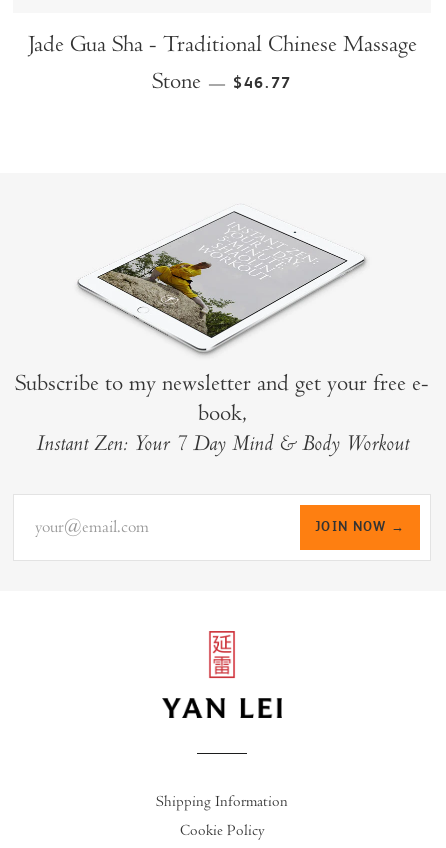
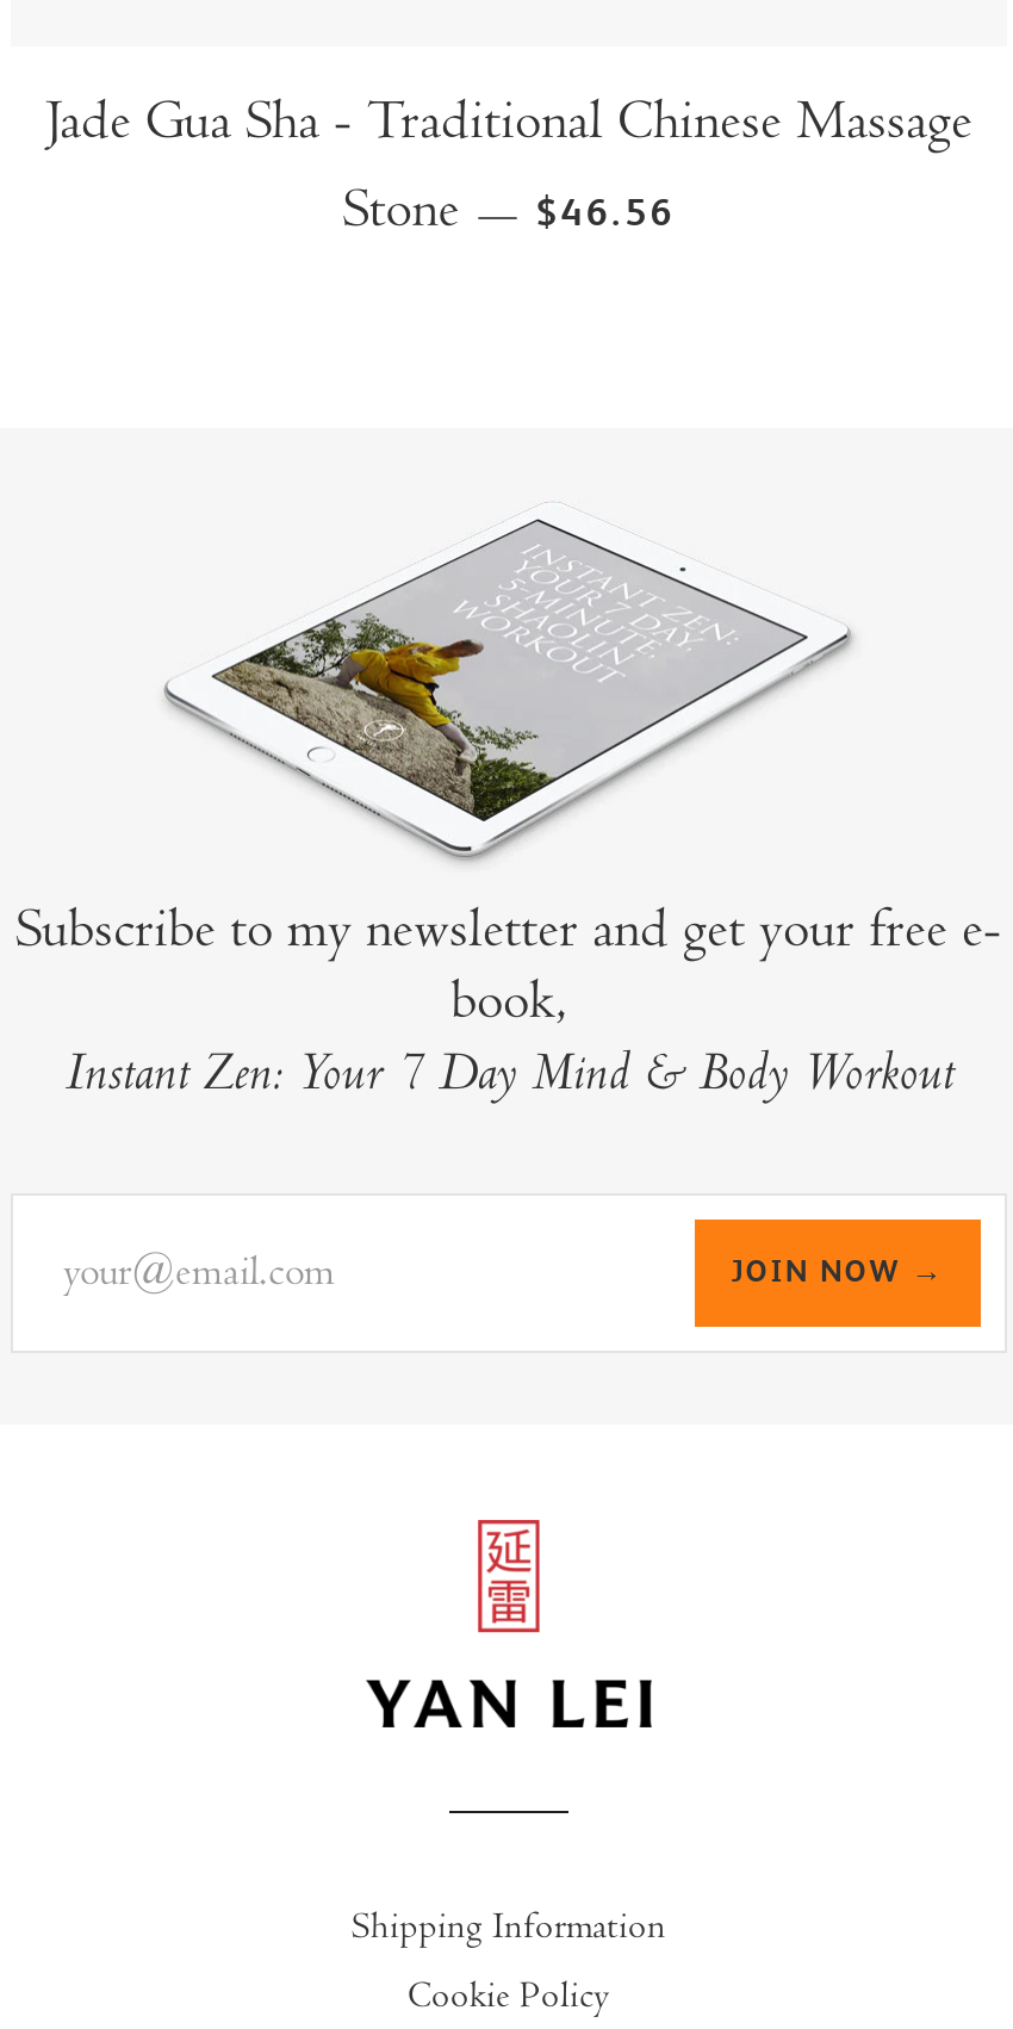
- Stone — $46.77
+ Stone — $46.56
